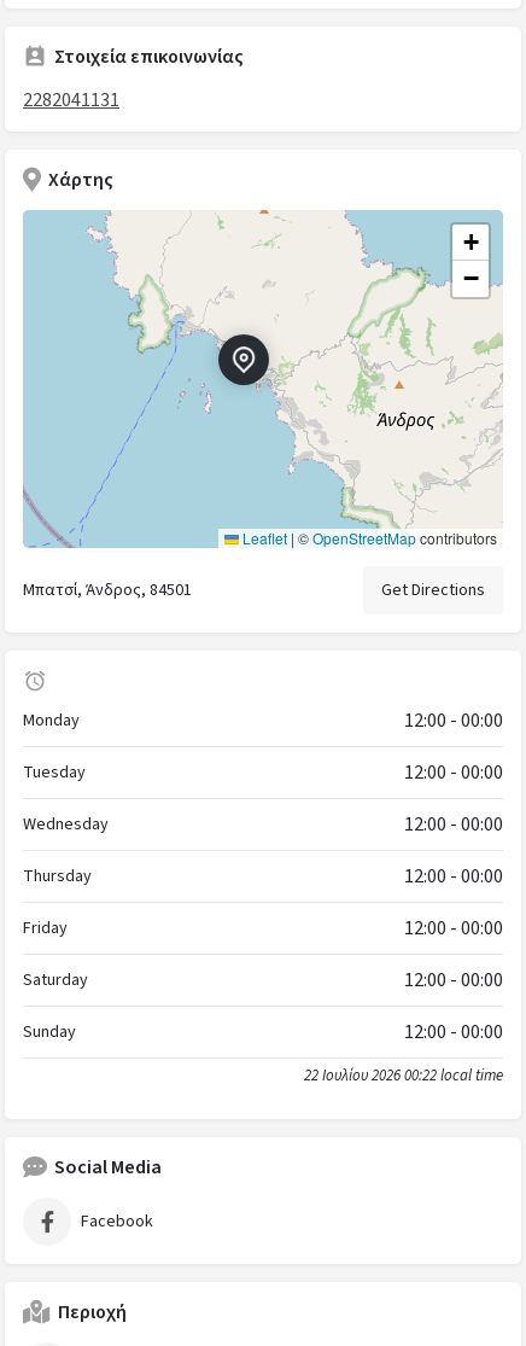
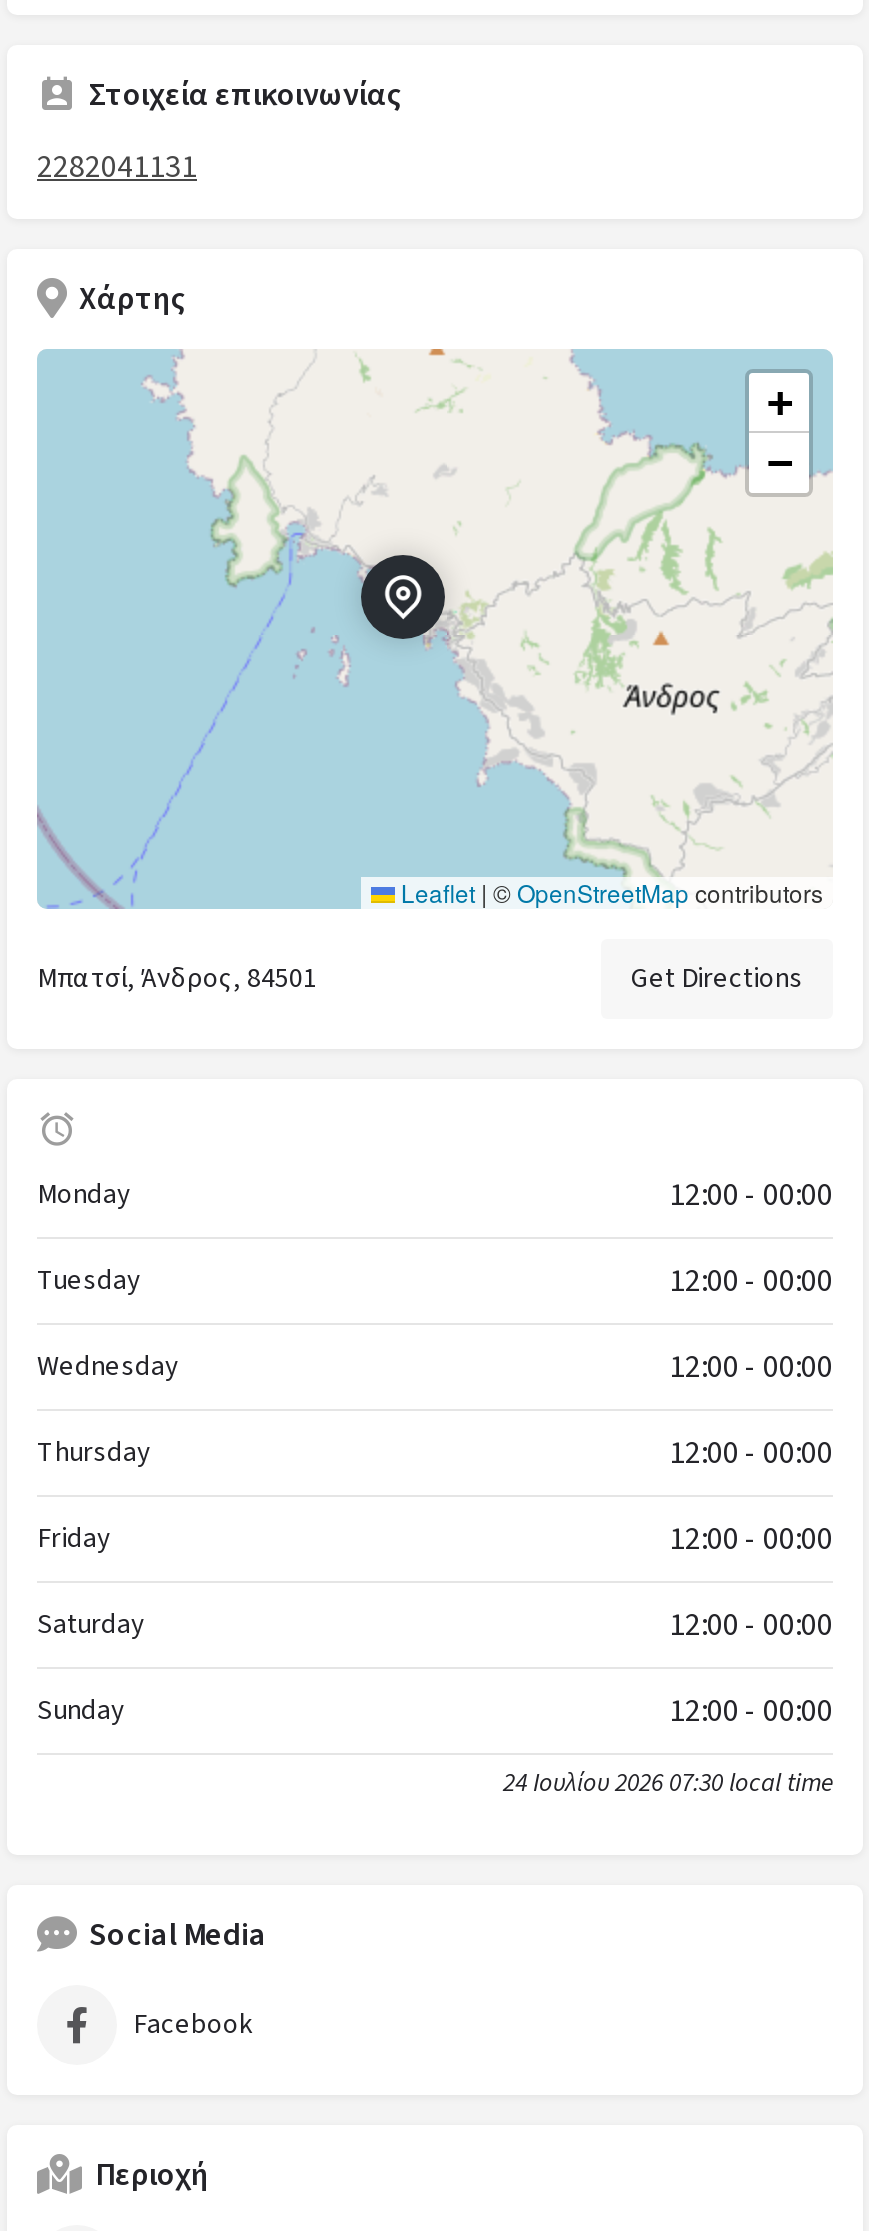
- 22 Ιουλίου 2026 00:22 local time
+ 24 Ιουλίου 2026 07:30 local time
